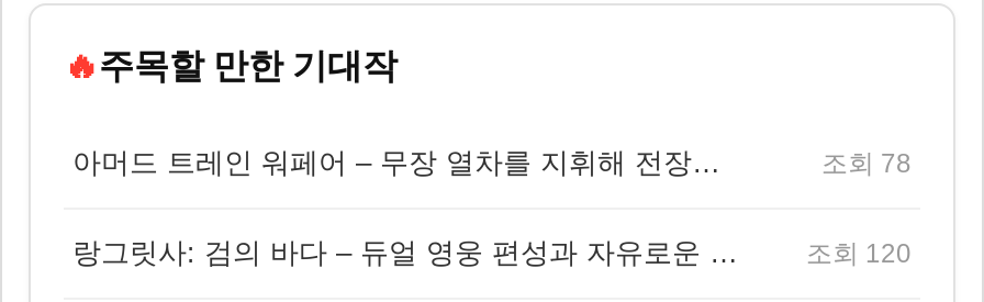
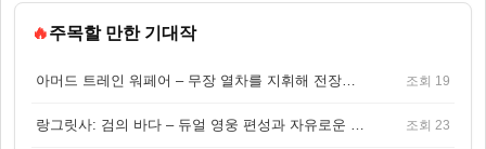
- 조회 78
+ 조회 19

- 조회 120
+ 조회 23
